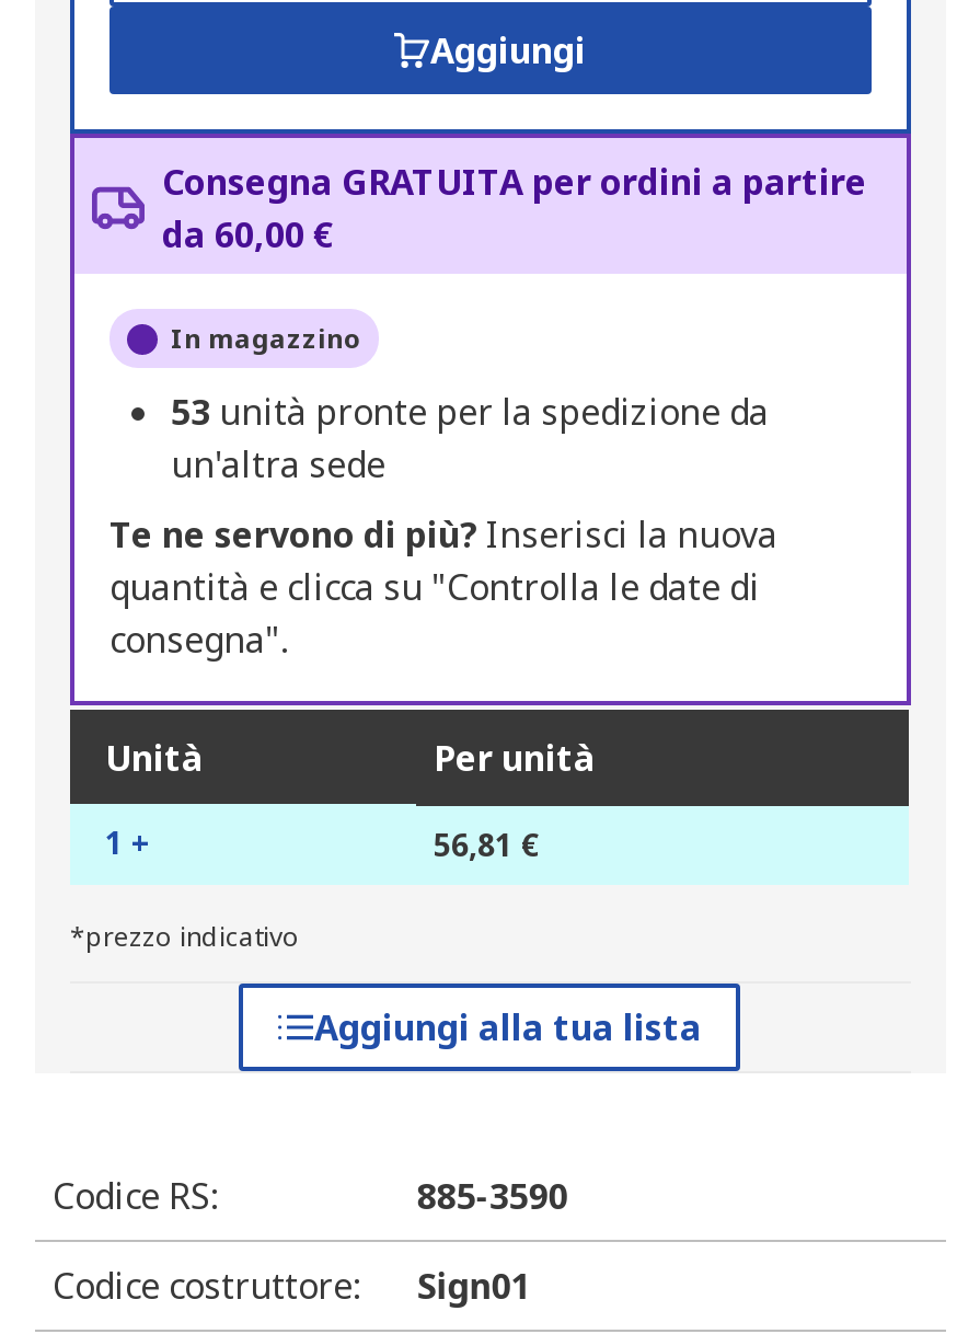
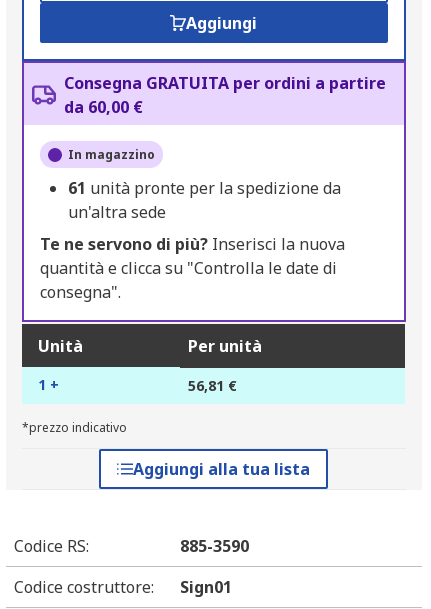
- 53 unità pronte per la spedizione da
+ 61 unità pronte per la spedizione da
